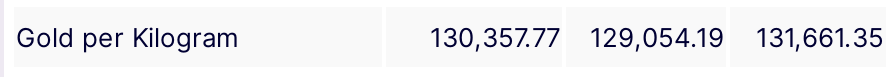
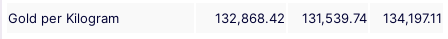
- 130,357.77
+ 132,868.42

- 129,054.19
+ 131,539.74

- 131,661.35
+ 134,197.11
